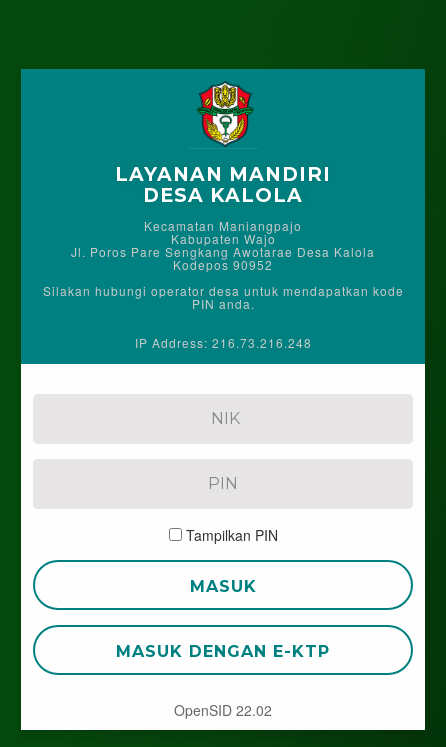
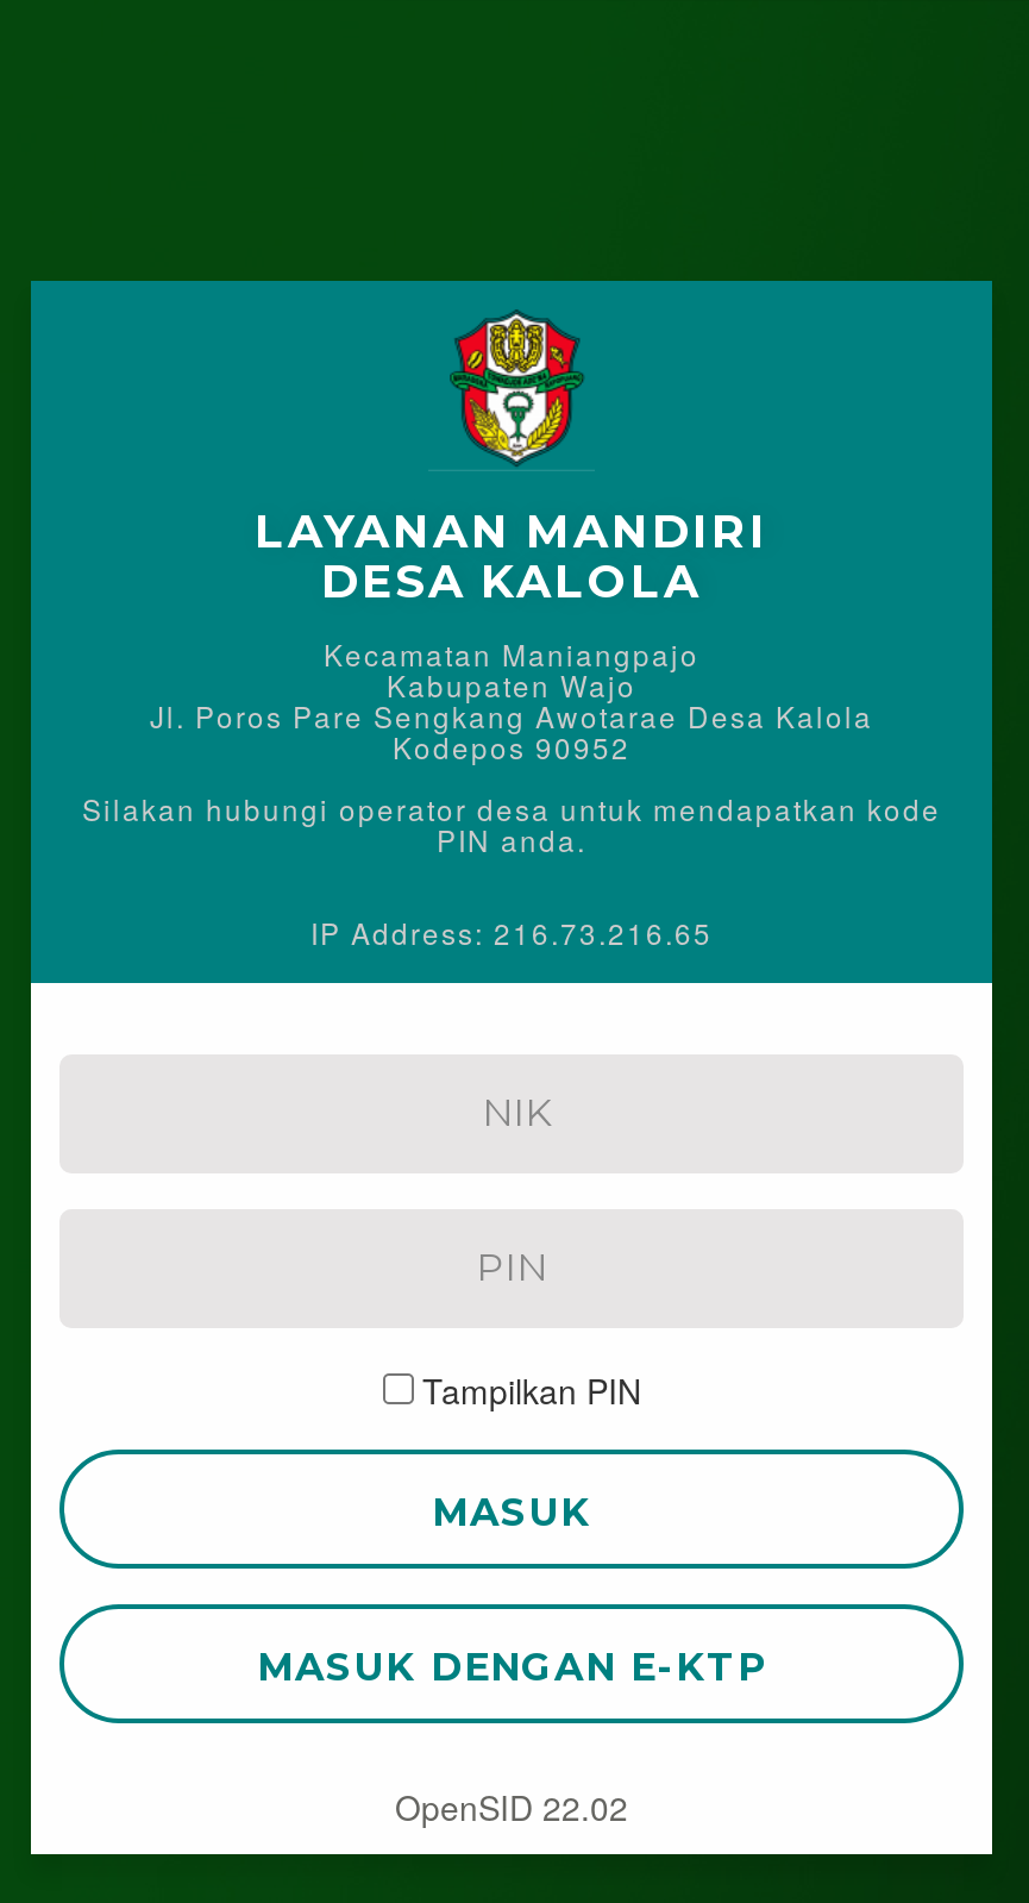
- IP Address: 216.73.216.248
+ IP Address: 216.73.216.65
